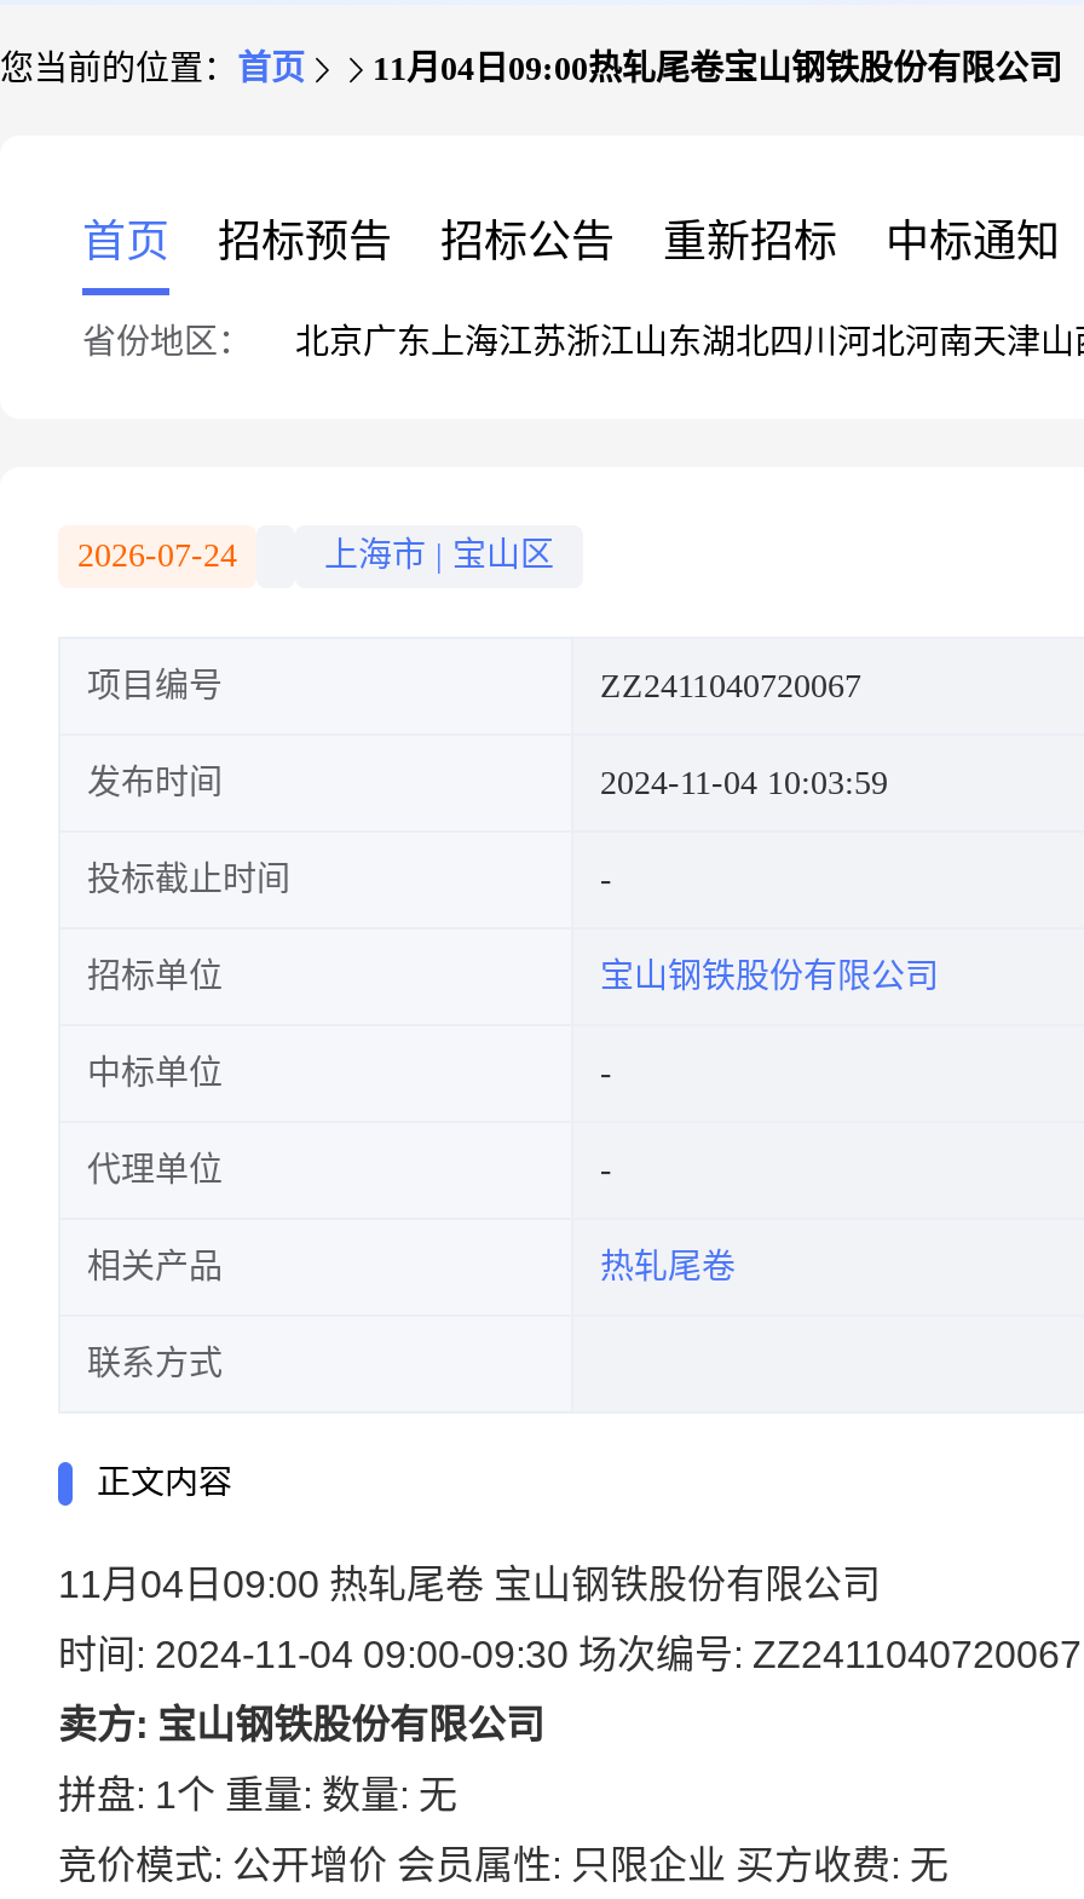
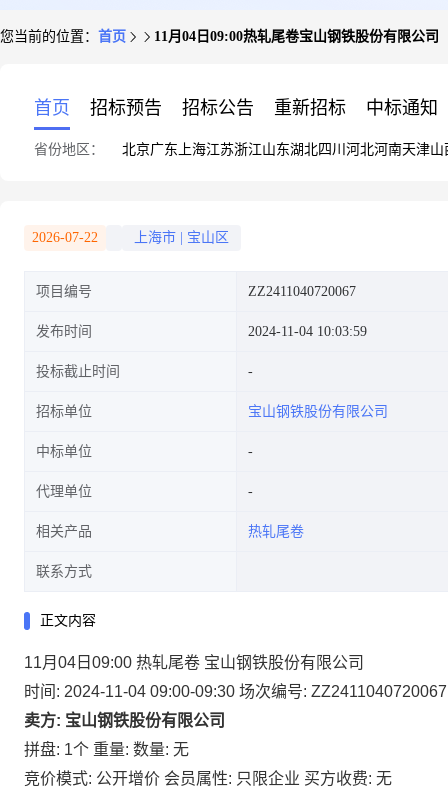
- 2026-07-24
+ 2026-07-22
